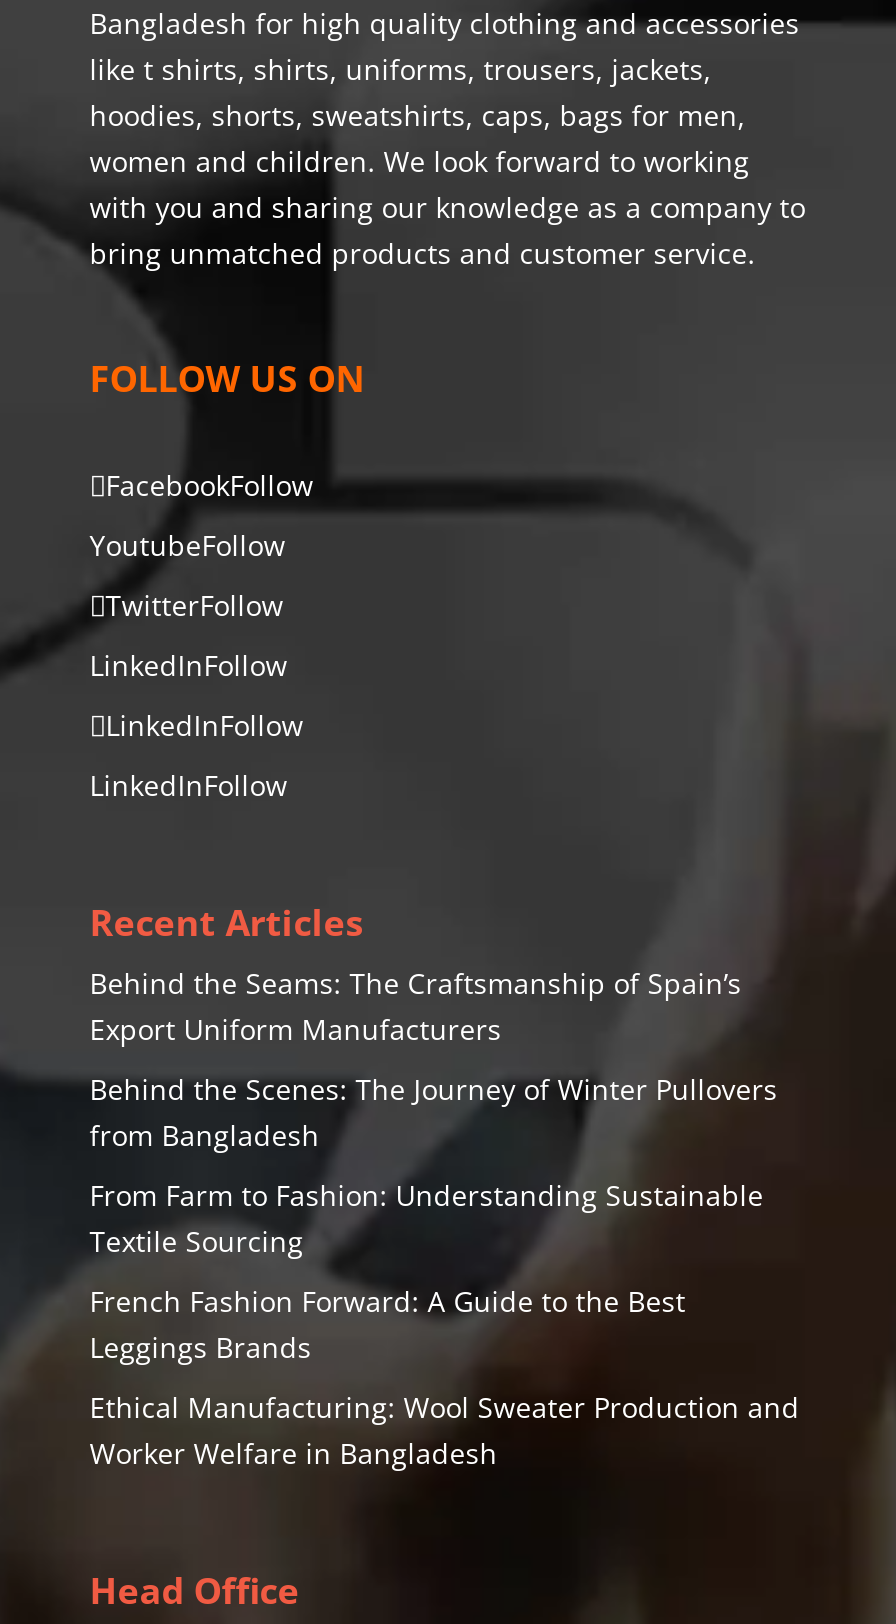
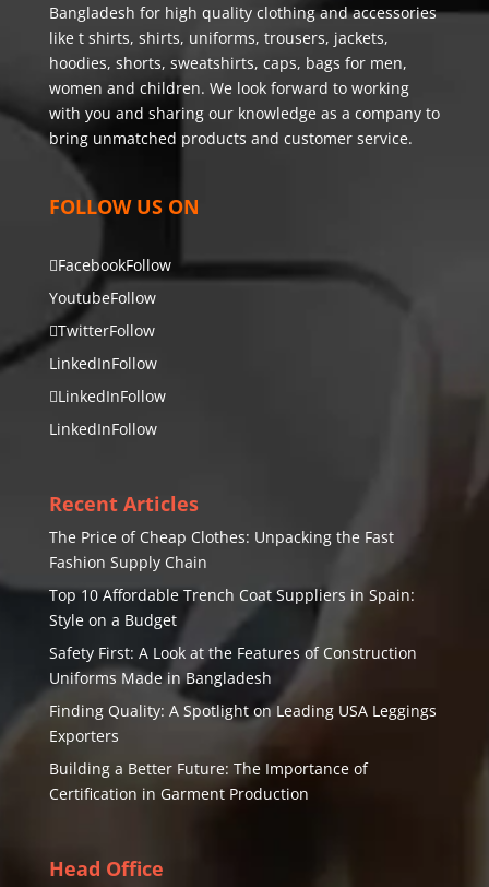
- Behind the Seams: The Craftsmanship of Spain’s
- Export Uniform Manufacturers
+ The Price of Cheap Clothes: Unpacking the Fast
+ Fashion Supply Chain

- Behind the Scenes: The Journey of Winter Pullovers
- from Bangladesh
+ Top 10 Affordable Trench Coat Suppliers in Spain:
+ Style on a Budget

- From Farm to Fashion: Understanding Sustainable
- Textile Sourcing
+ Safety First: A Look at the Features of Construction
+ Uniforms Made in Bangladesh

- French Fashion Forward: A Guide to the Best
- Leggings Brands
+ Finding Quality: A Spotlight on Leading USA Leggings
+ Exporters

- Ethical Manufacturing: Wool Sweater Production and
- Worker Welfare in Bangladesh
+ Building a Better Future: The Importance of
+ Certification in Garment Production
